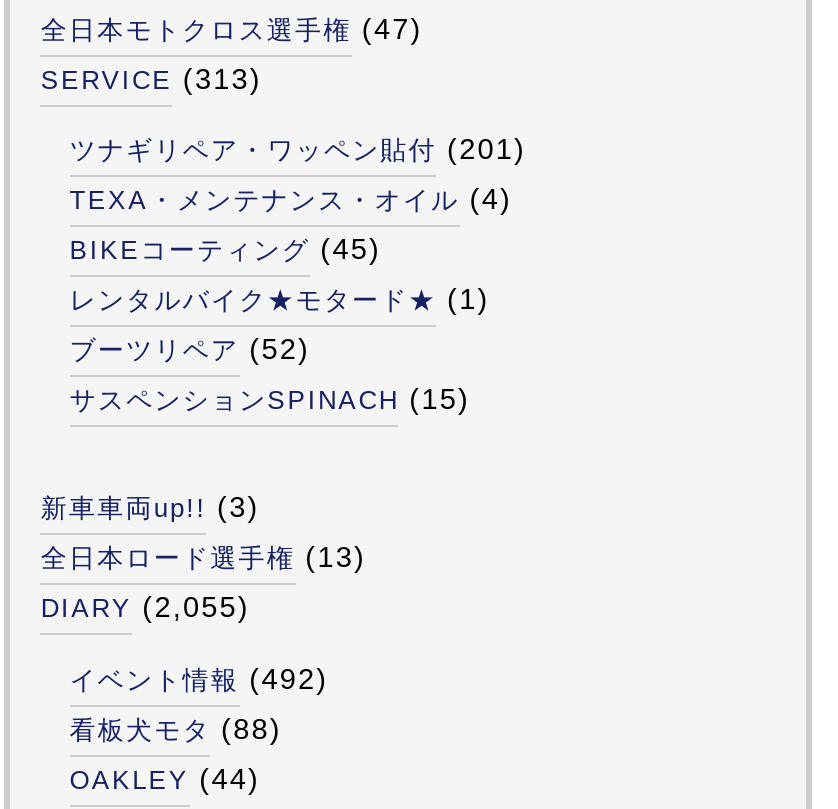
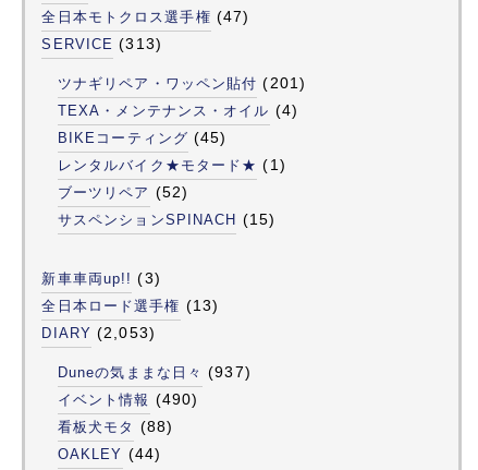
- DIARY (2,055)
- イベント情報(492)
+ DIARY (2,053)
+ Duneの気ままな日々(937)
+ イベント情報(490)
